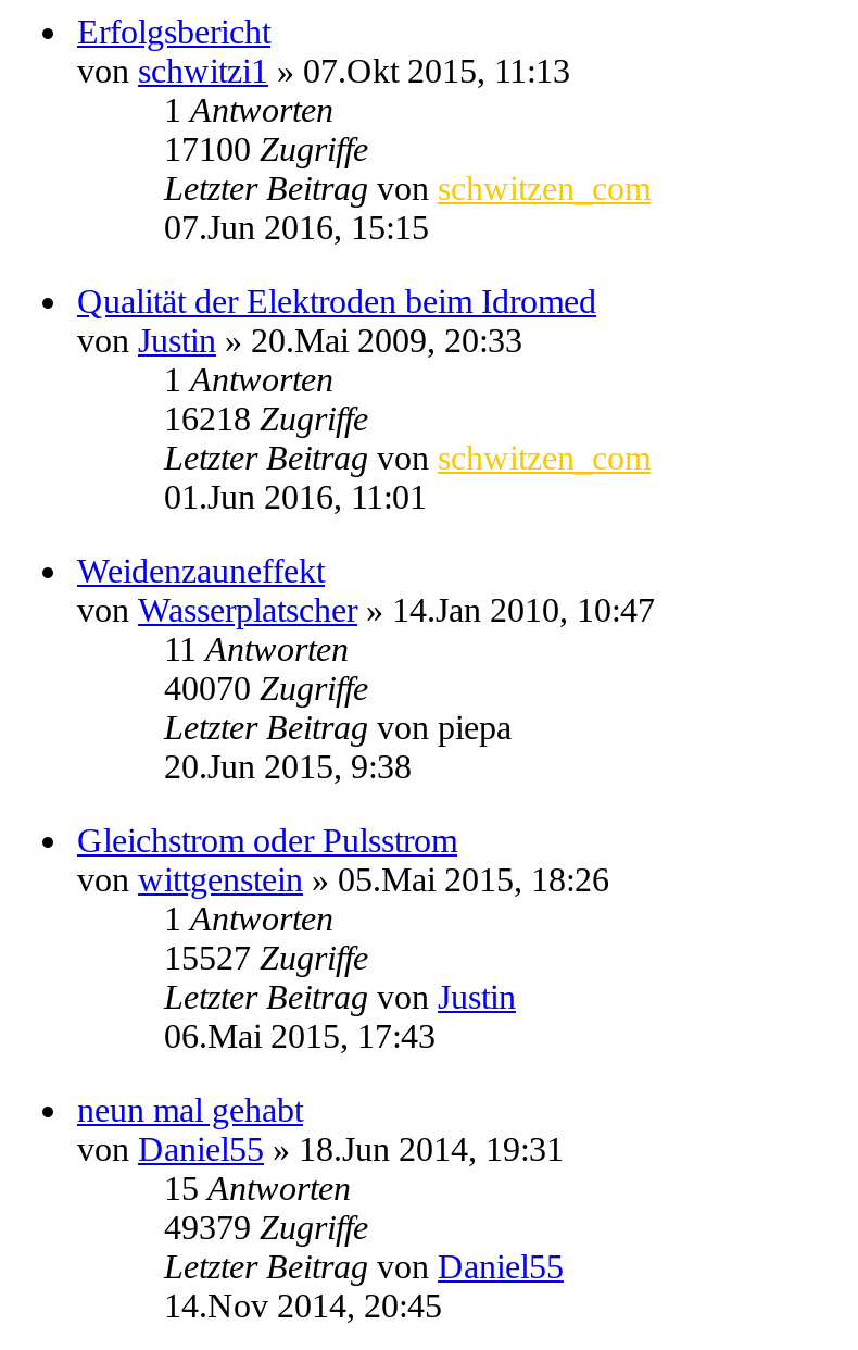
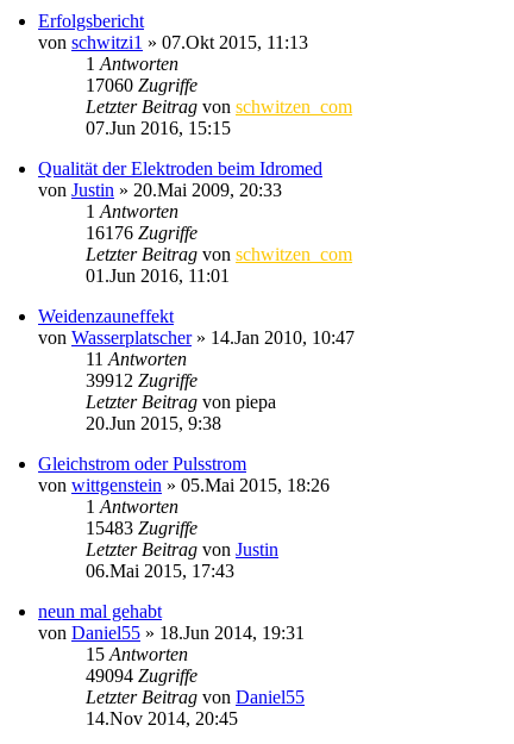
- 17100 Zugriffe
+ 17060 Zugriffe

- 16218 Zugriffe
+ 16176 Zugriffe

- 40070 Zugriffe
+ 39912 Zugriffe

- 15527 Zugriffe
+ 15483 Zugriffe

- 49379 Zugriffe
+ 49094 Zugriffe
